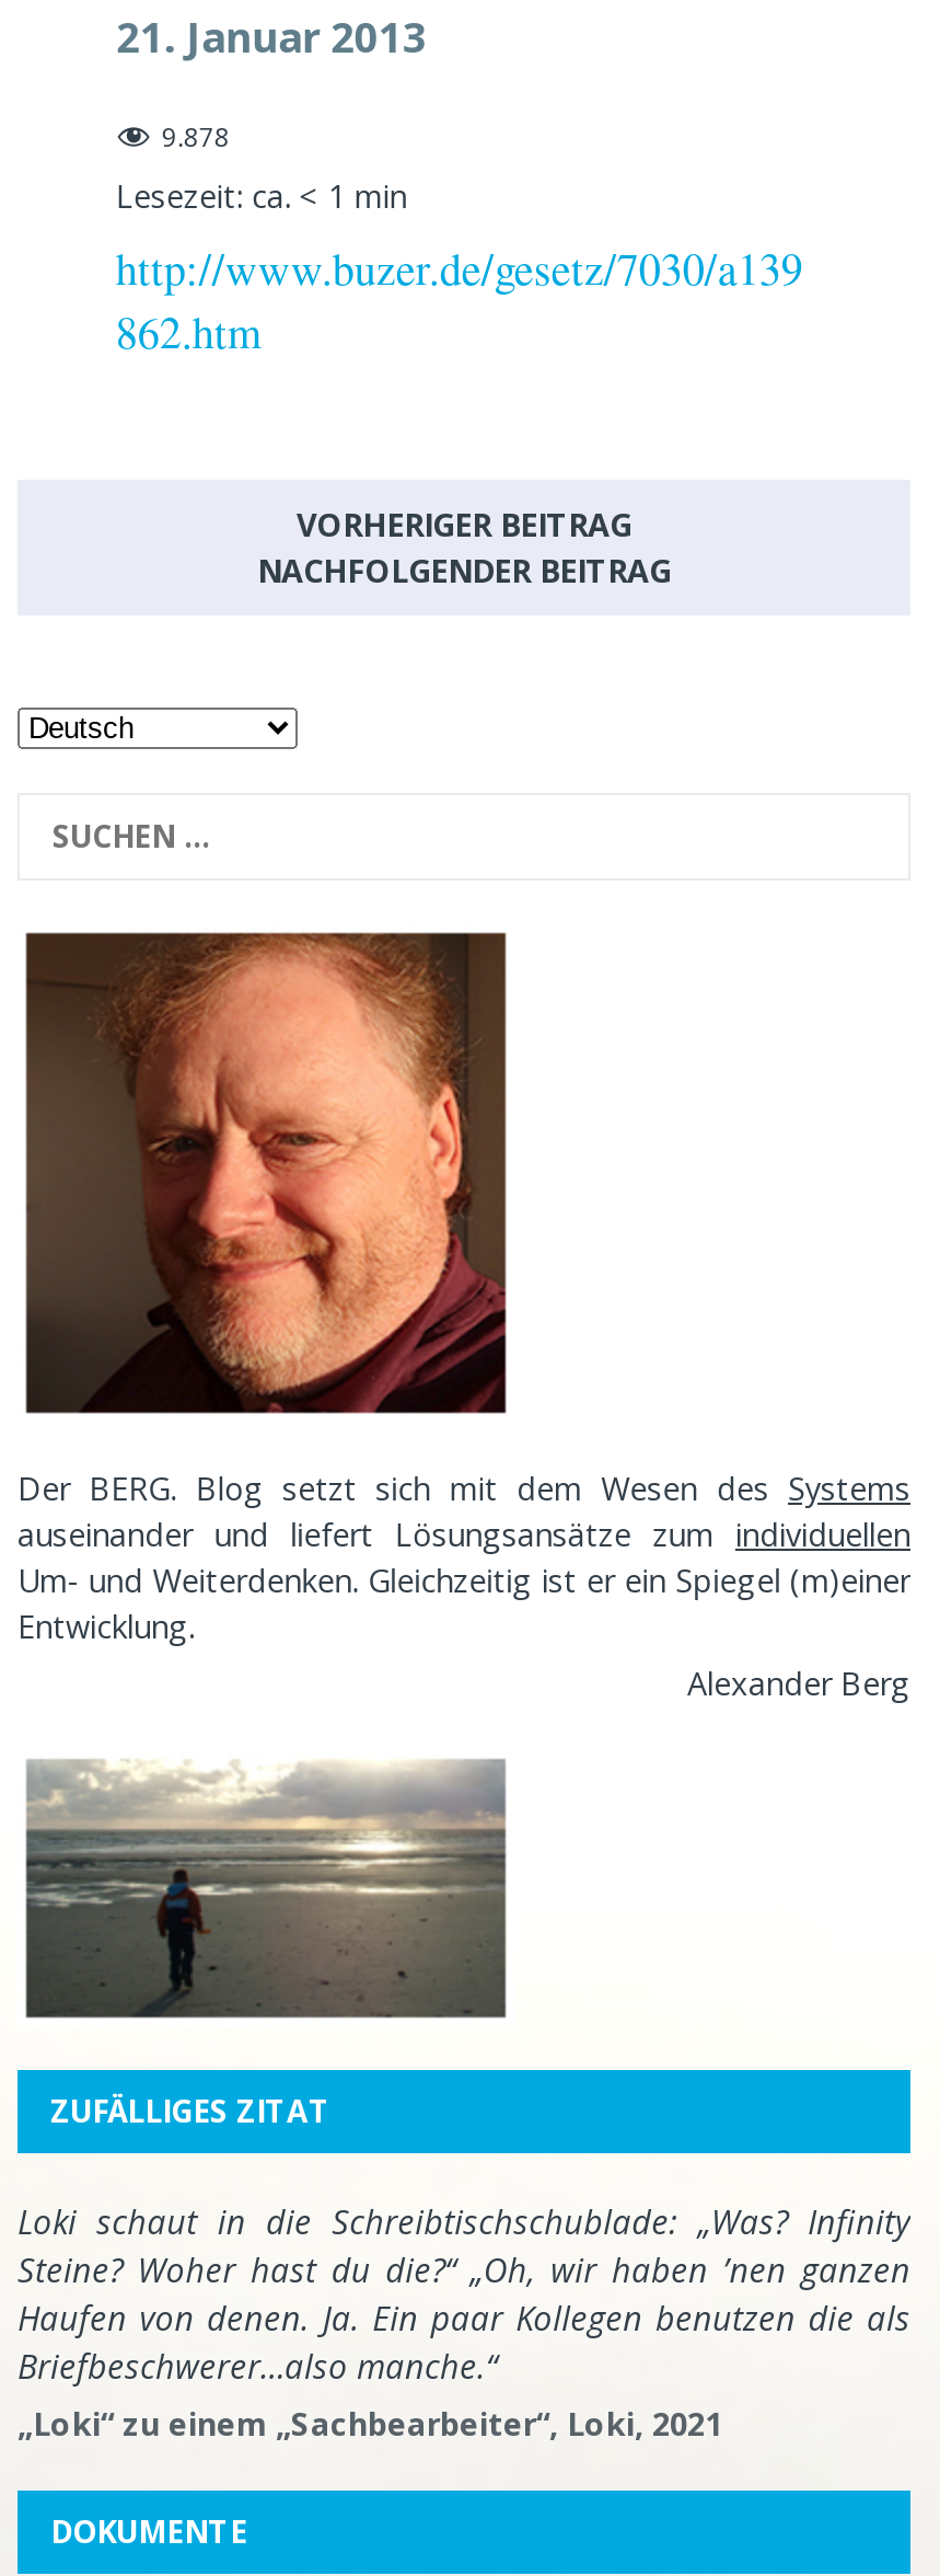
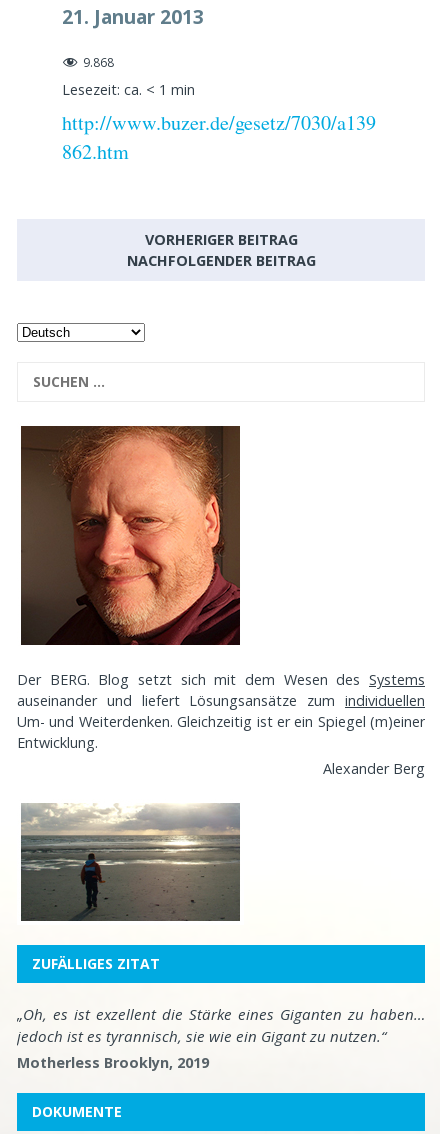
- 9.878
+ 9.868

- Loki schaut in die Schreibtischschublade: „Was? Infinity
- Steine? Woher hast du die?“ „Oh, wir haben ’nen ganzen
- Haufen von denen. Ja. Ein paar Kollegen benutzen die als
- Briefbeschwerer…also manche.“
- „Loki“ zu einem „Sachbearbeiter“, Loki, 2021
+ „Oh, es ist exzellent die Stärke eines Giganten zu haben…
+ jedoch ist es tyrannisch, sie wie ein Gigant zu nutzen.“
+ Motherless Brooklyn, 2019
